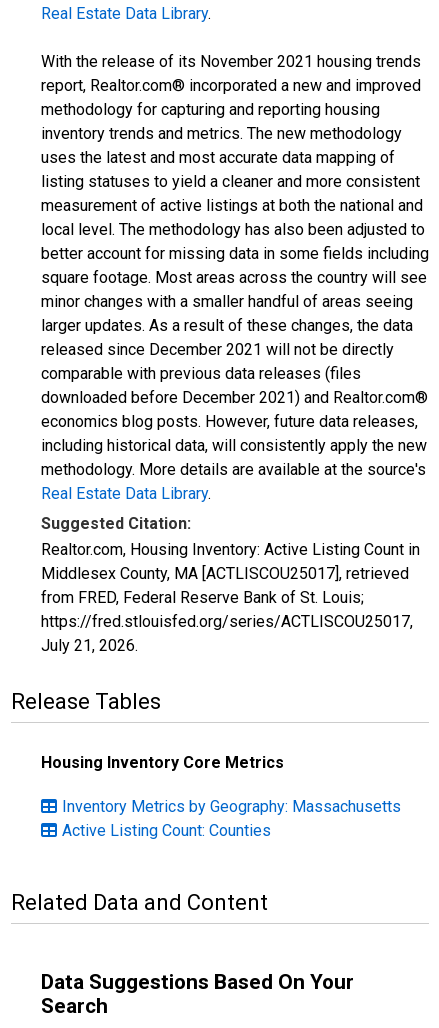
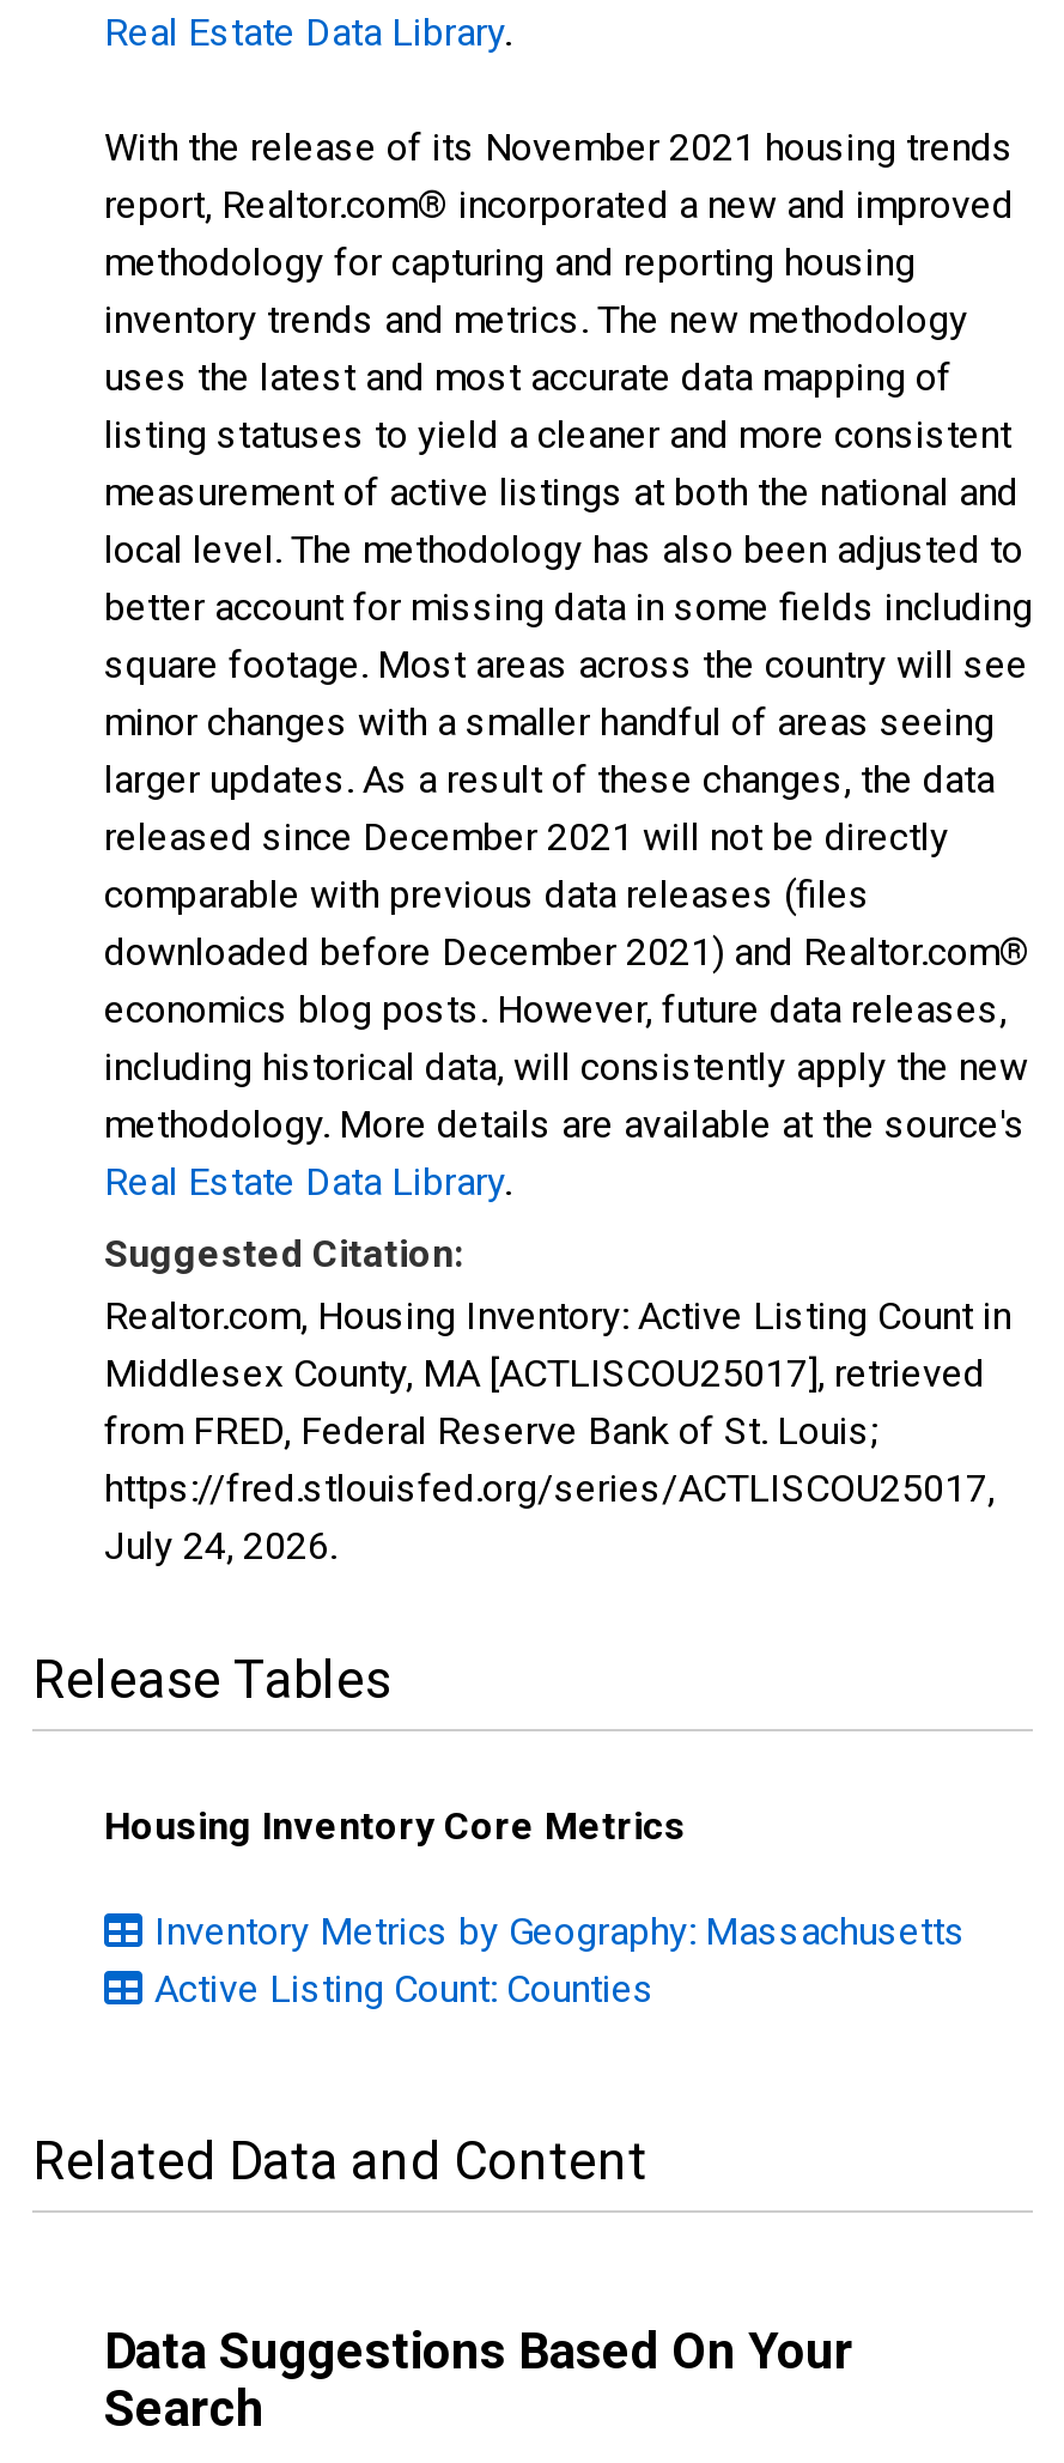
- July 21, 2026.
+ July 24, 2026.
